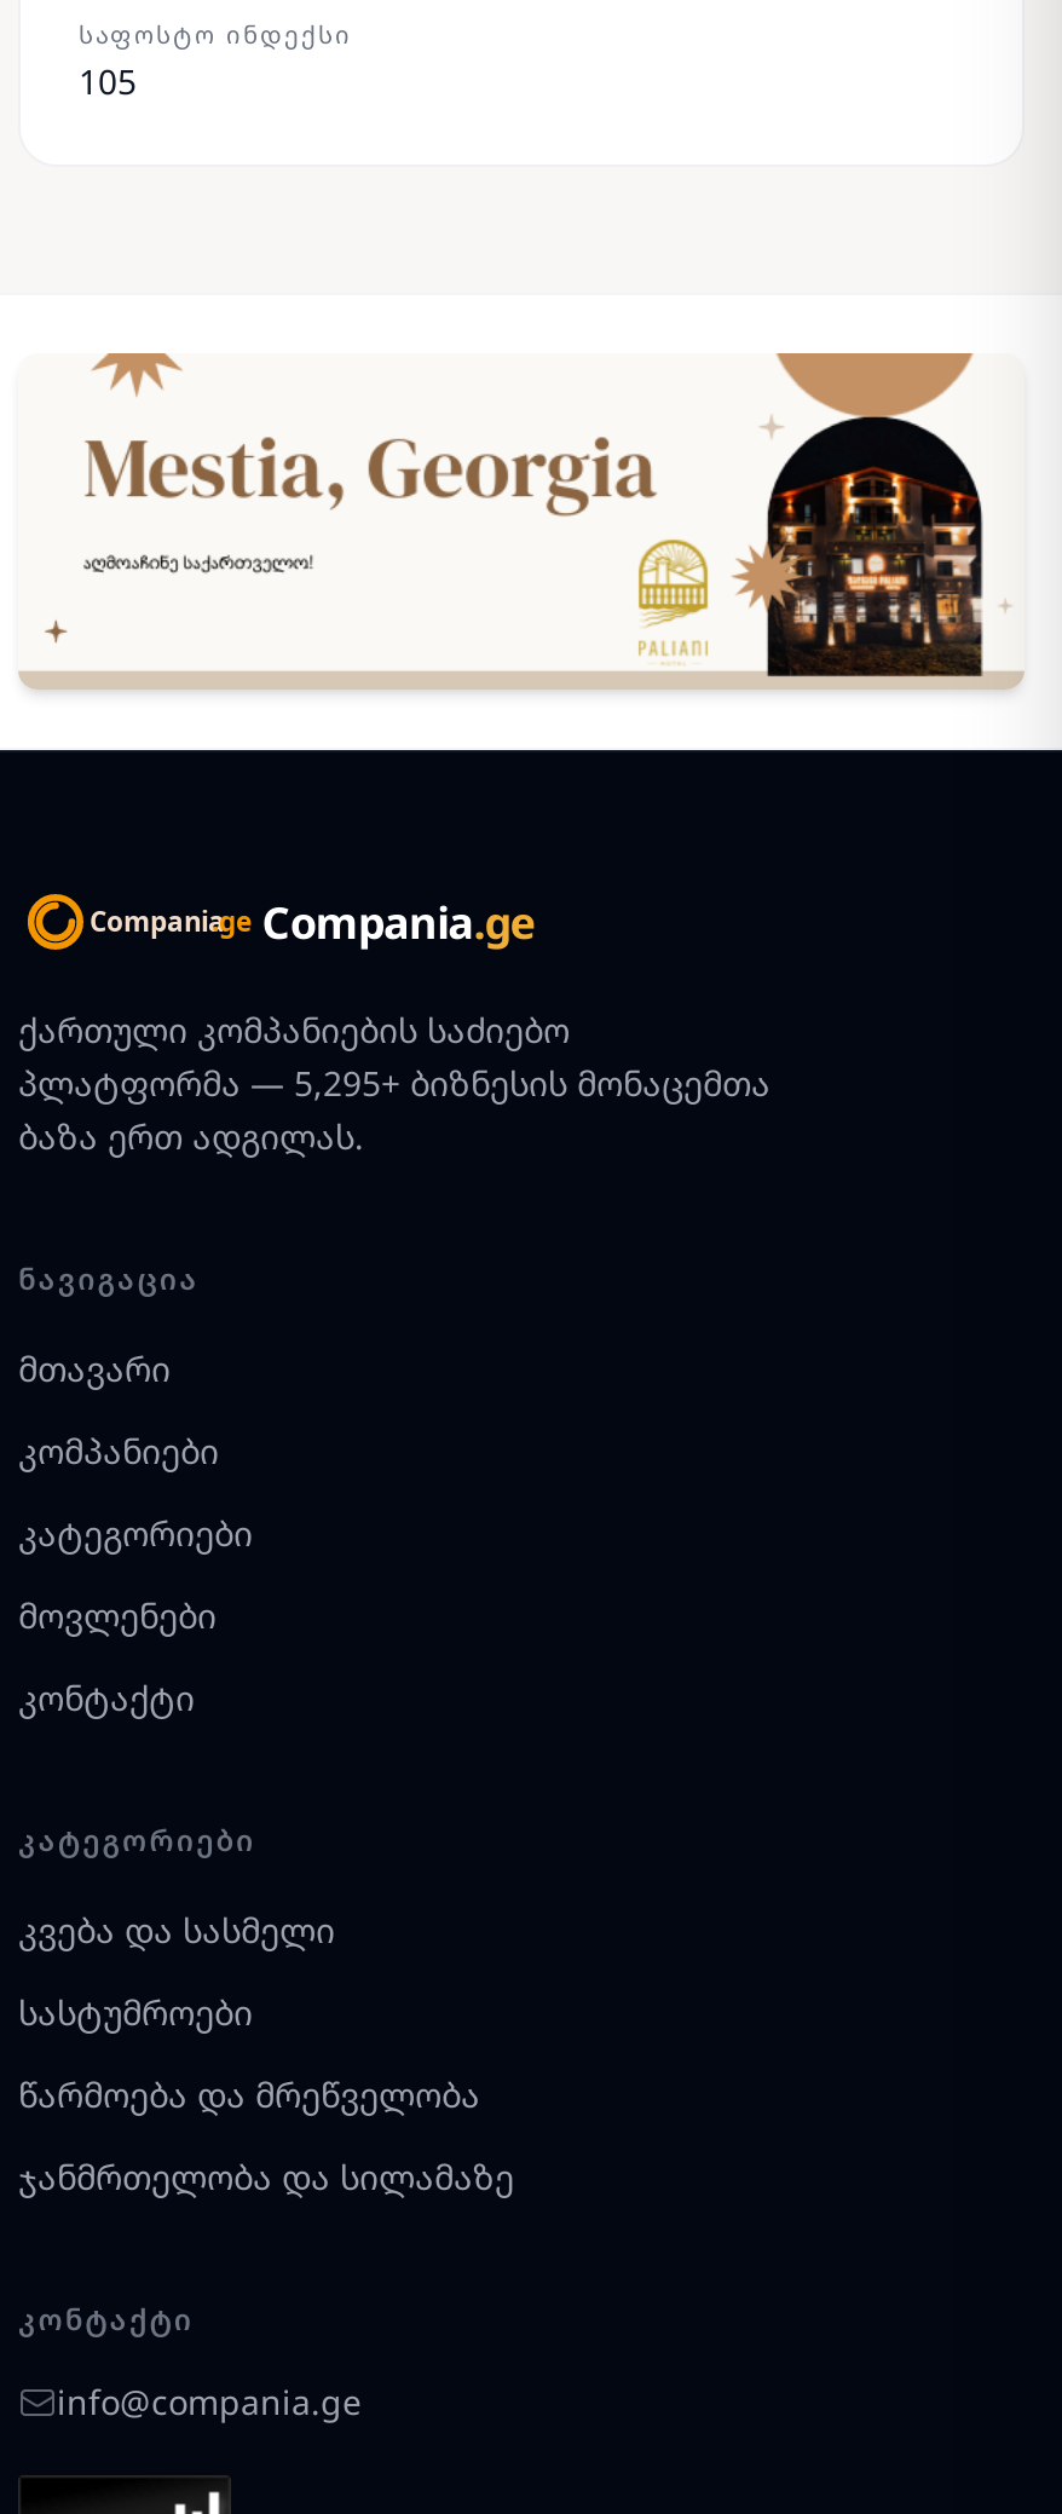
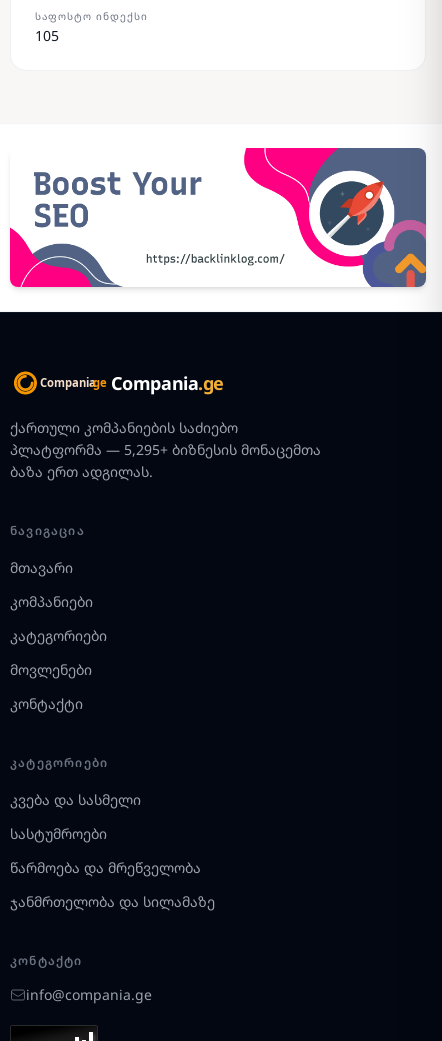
- [image]
+ [image]
